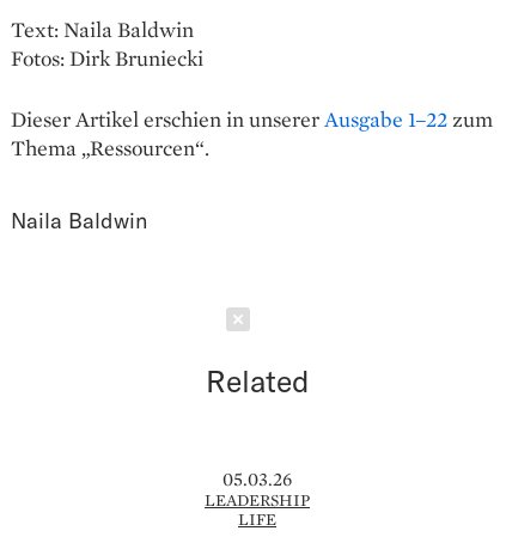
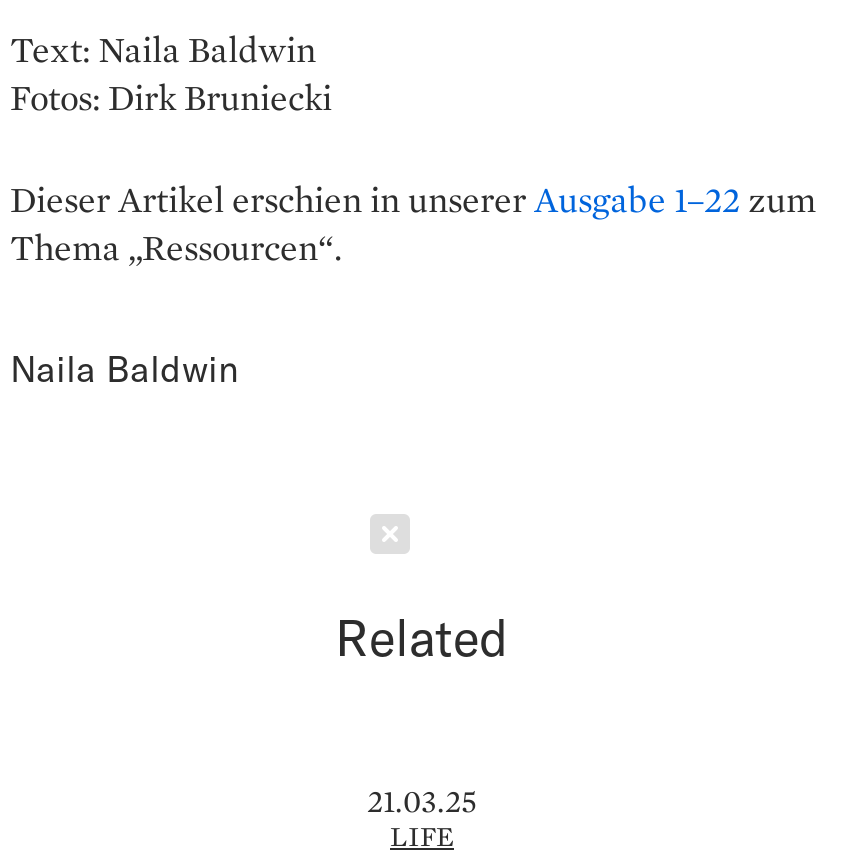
- 05.03.26
- LEADERSHIP
+ 21.03.25
